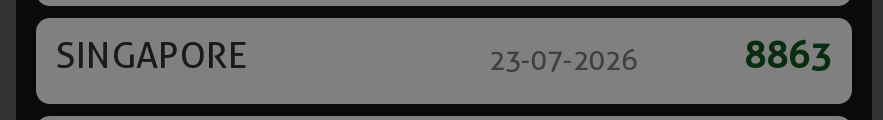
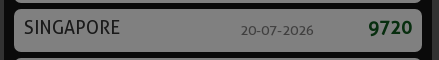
- 23-07-2026
+ 20-07-2026

- 8863
+ 9720
